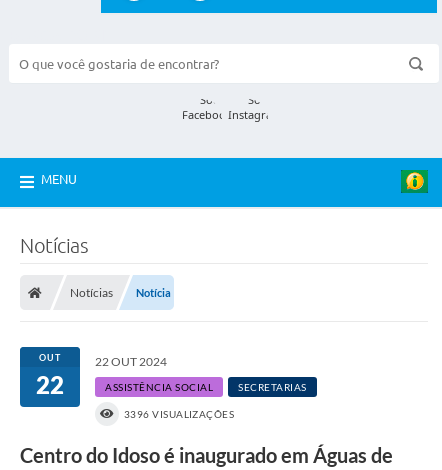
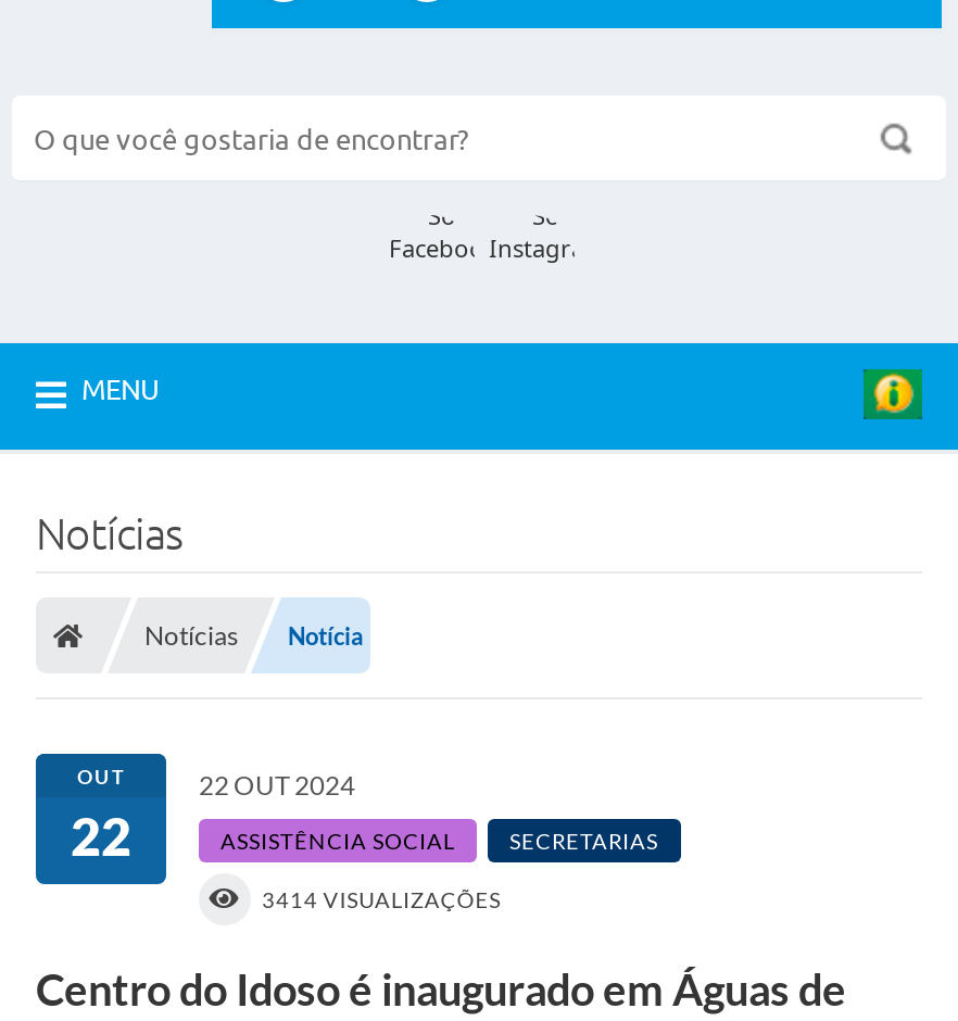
- 3396 VISUALIZAÇÕES
+ 3414 VISUALIZAÇÕES
